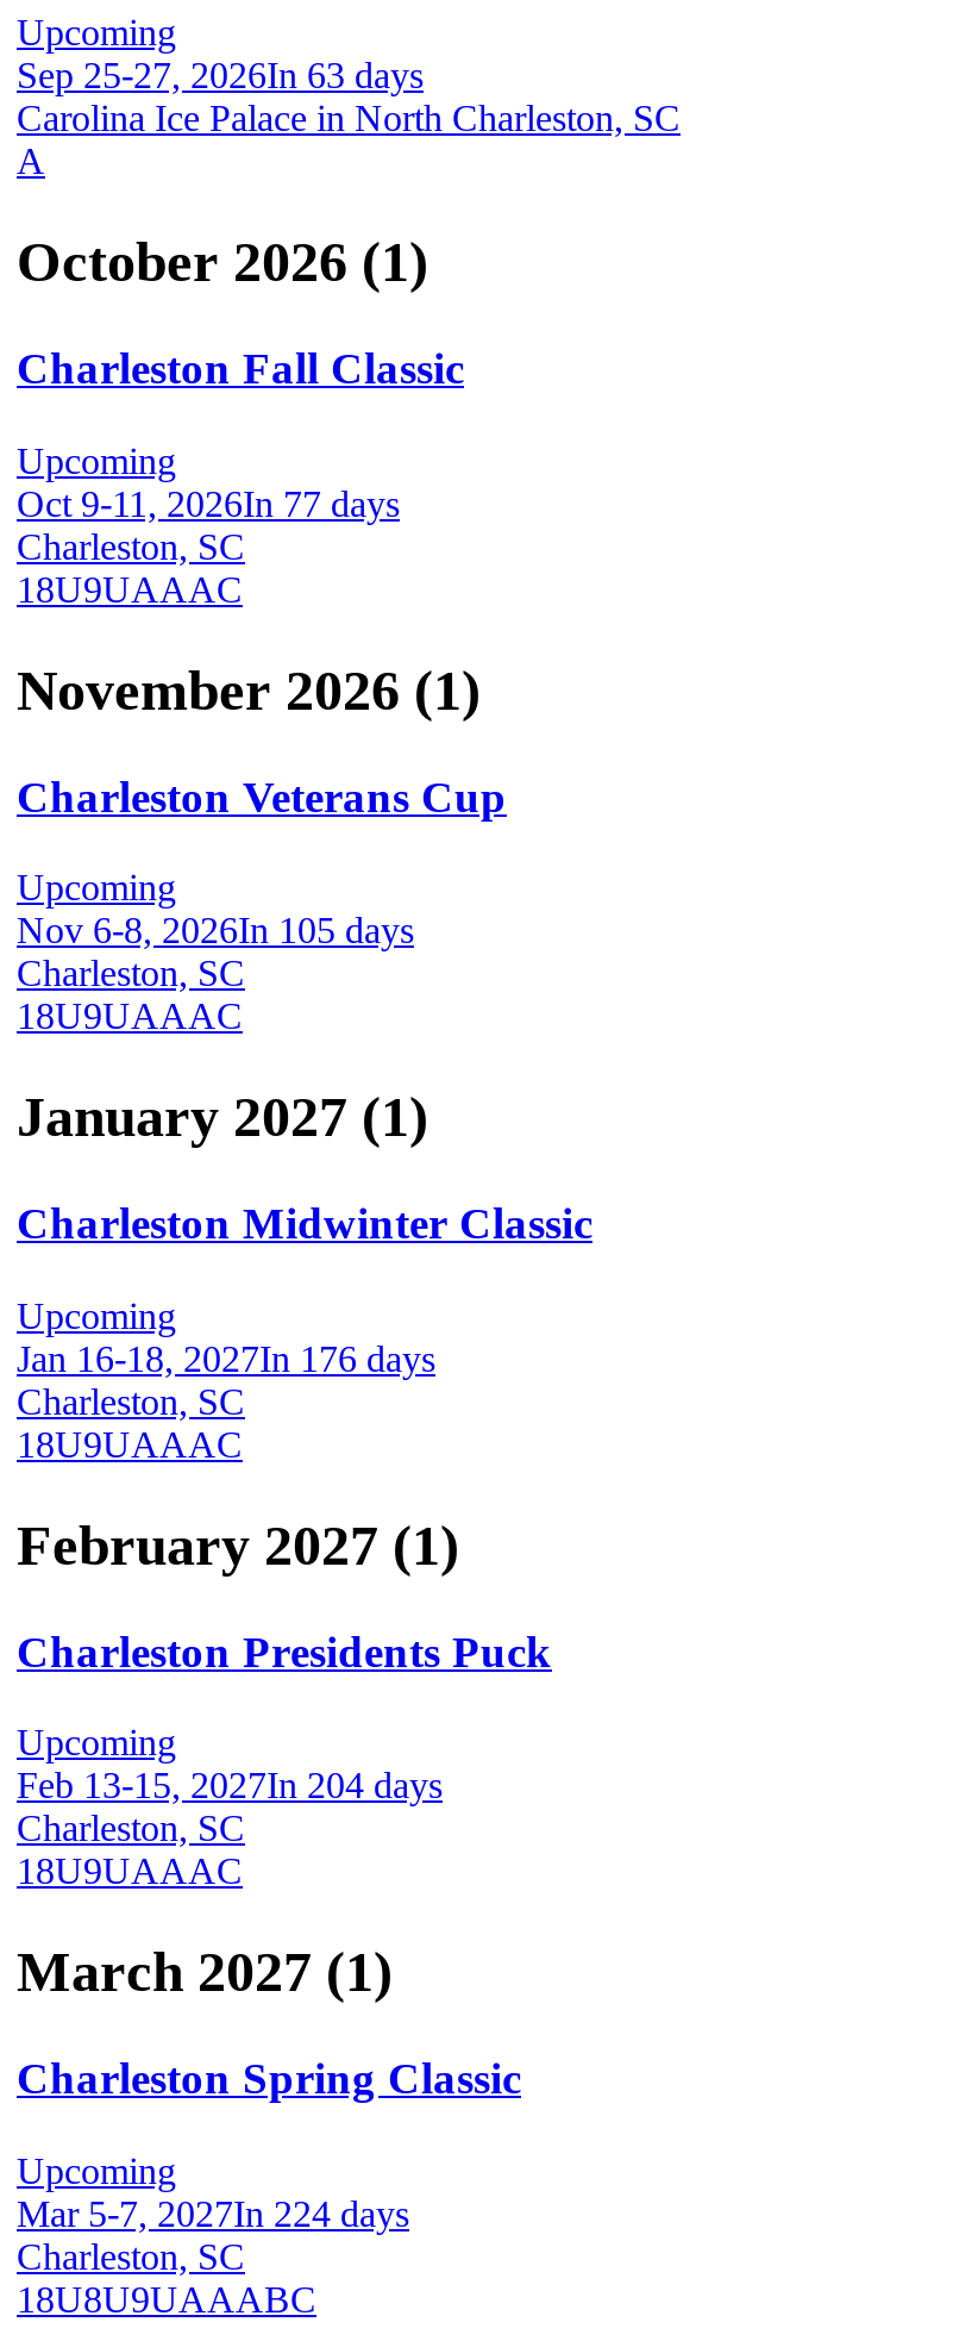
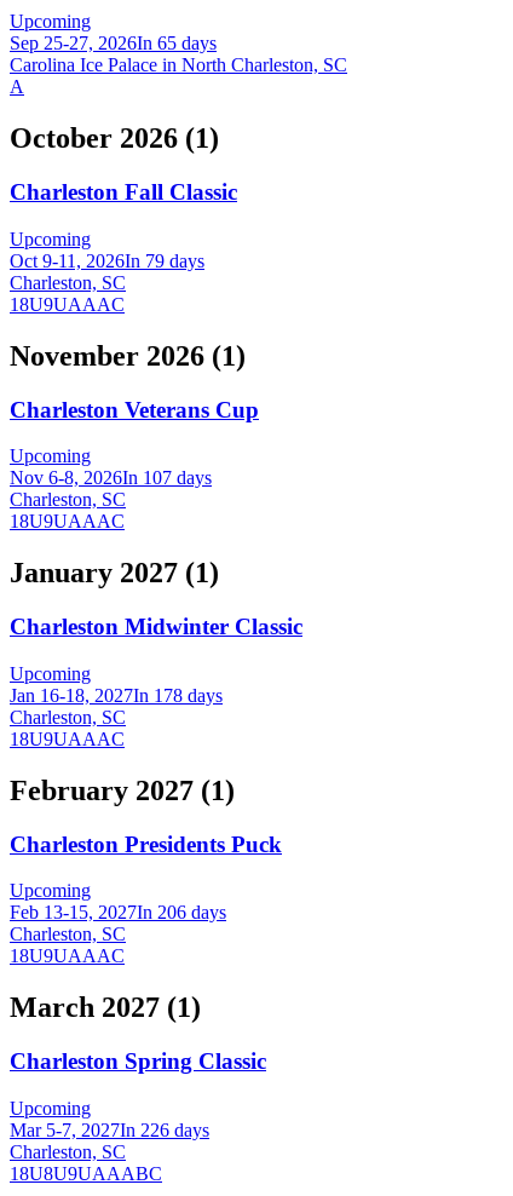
- Sep 25-27, 2026In 63 days
+ Sep 25-27, 2026In 65 days

- Oct 9-11, 2026In 77 days
+ Oct 9-11, 2026In 79 days

- Nov 6-8, 2026In 105 days
+ Nov 6-8, 2026In 107 days

- Jan 16-18, 2027In 176 days
+ Jan 16-18, 2027In 178 days

- Feb 13-15, 2027In 204 days
+ Feb 13-15, 2027In 206 days

- Mar 5-7, 2027In 224 days
+ Mar 5-7, 2027In 226 days
